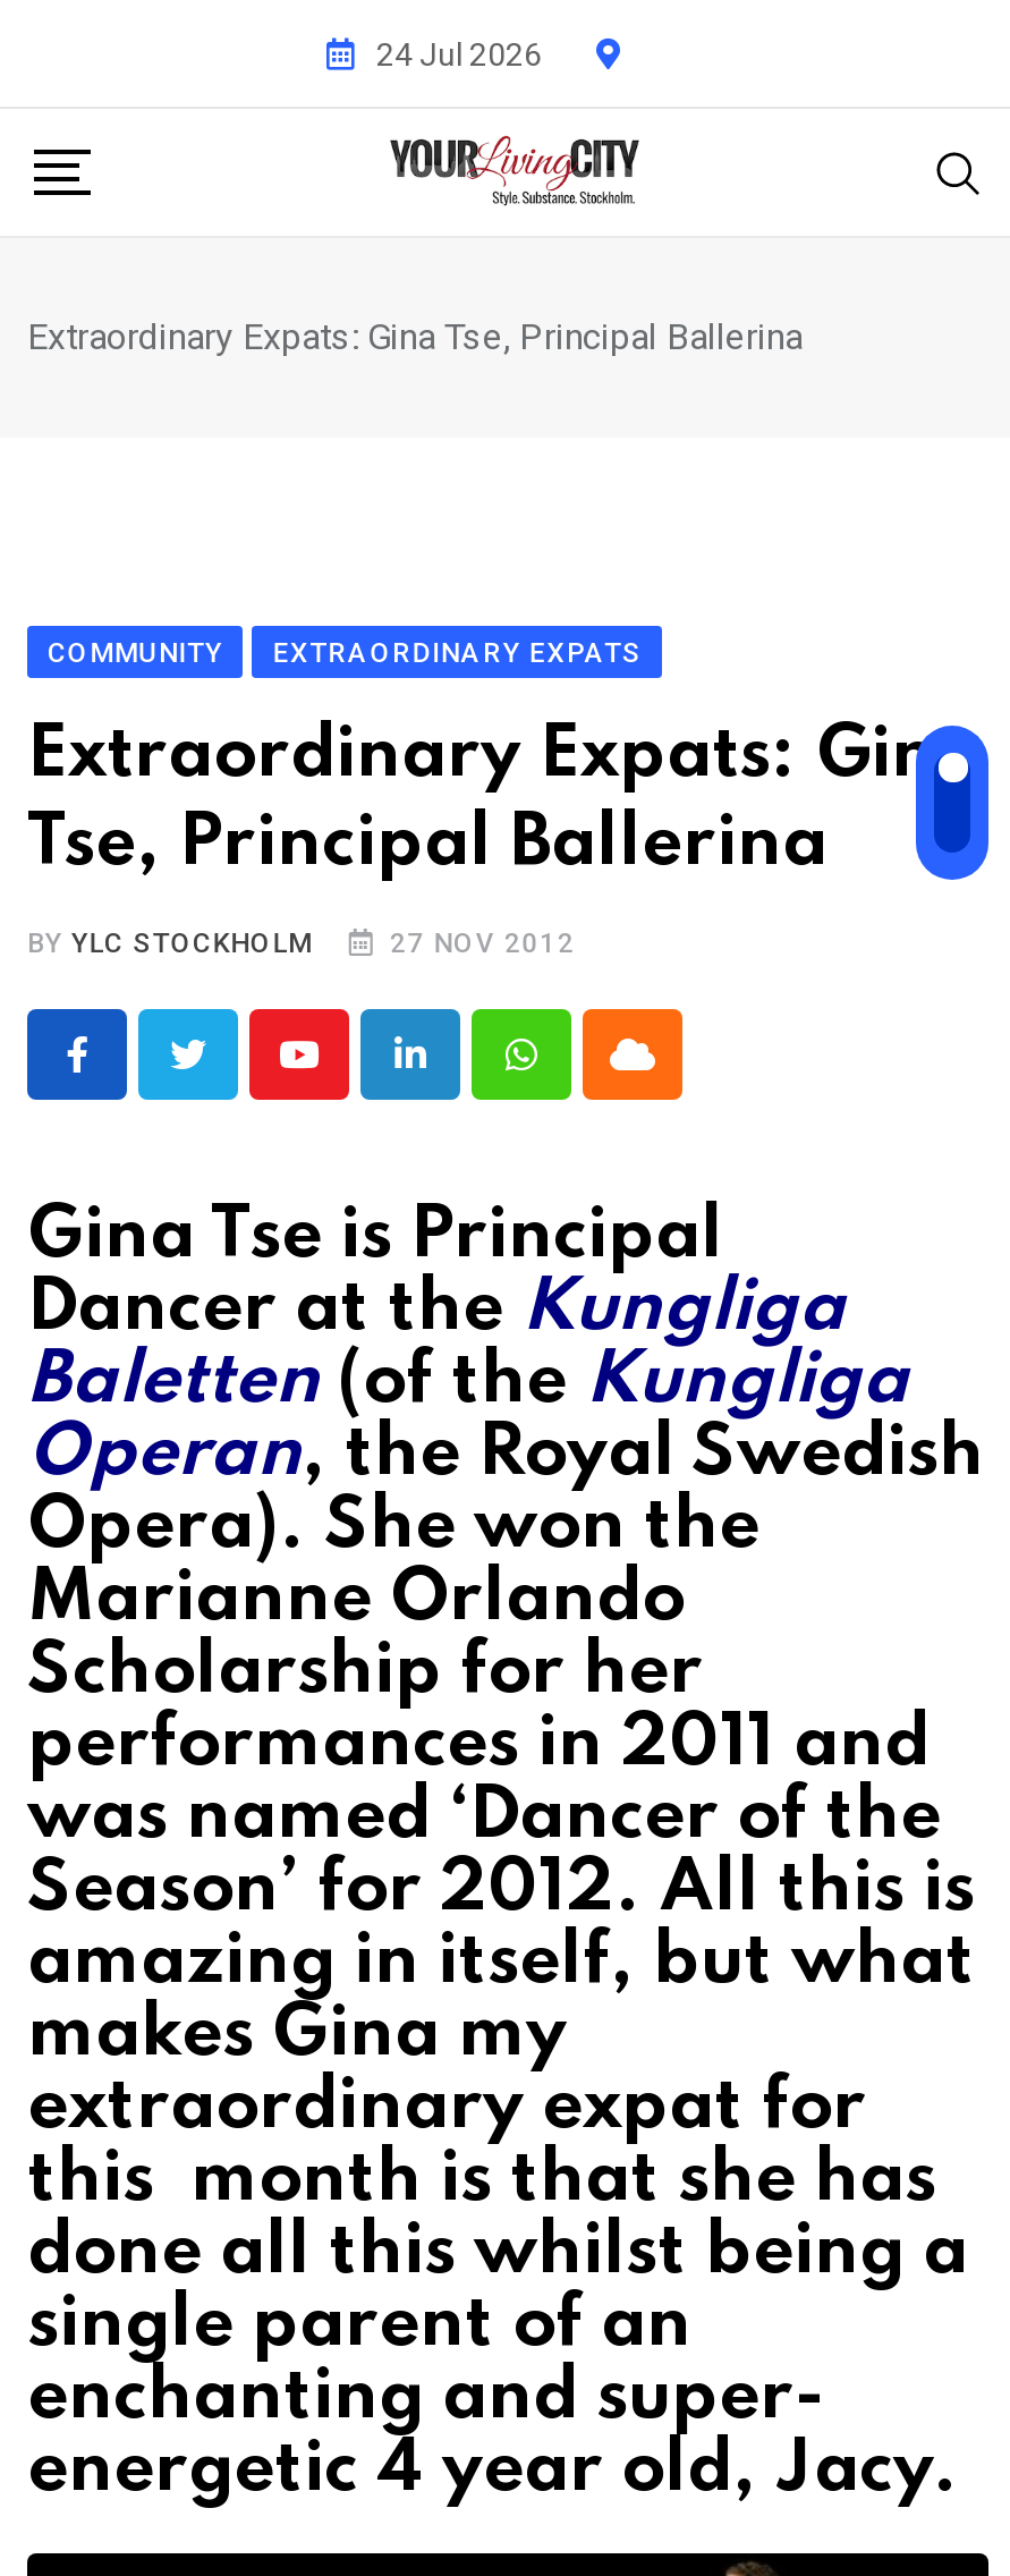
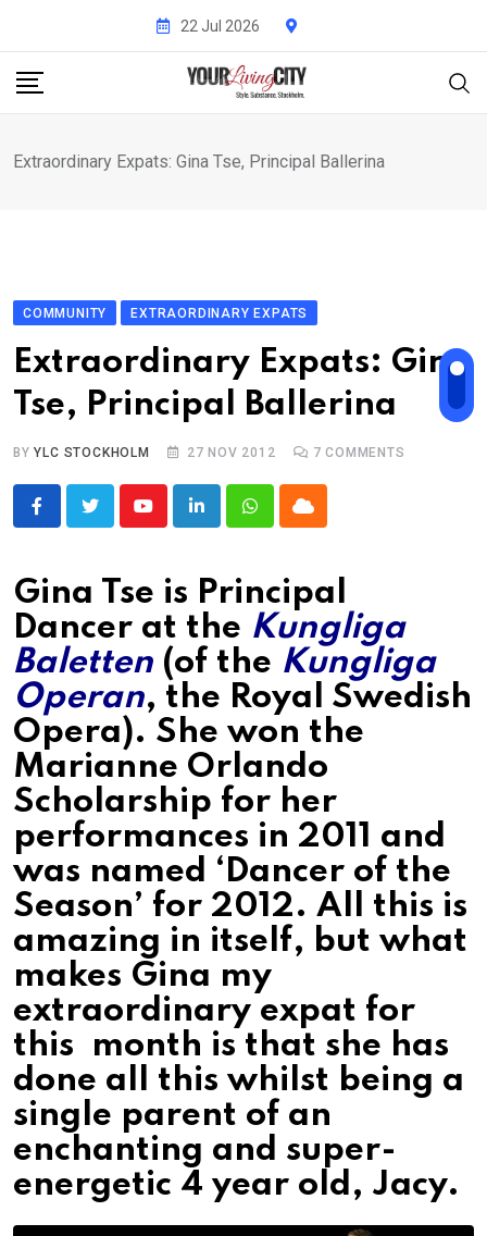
- 24 Jul 2026
+ 22 Jul 2026

+ 7 COMMENTS
